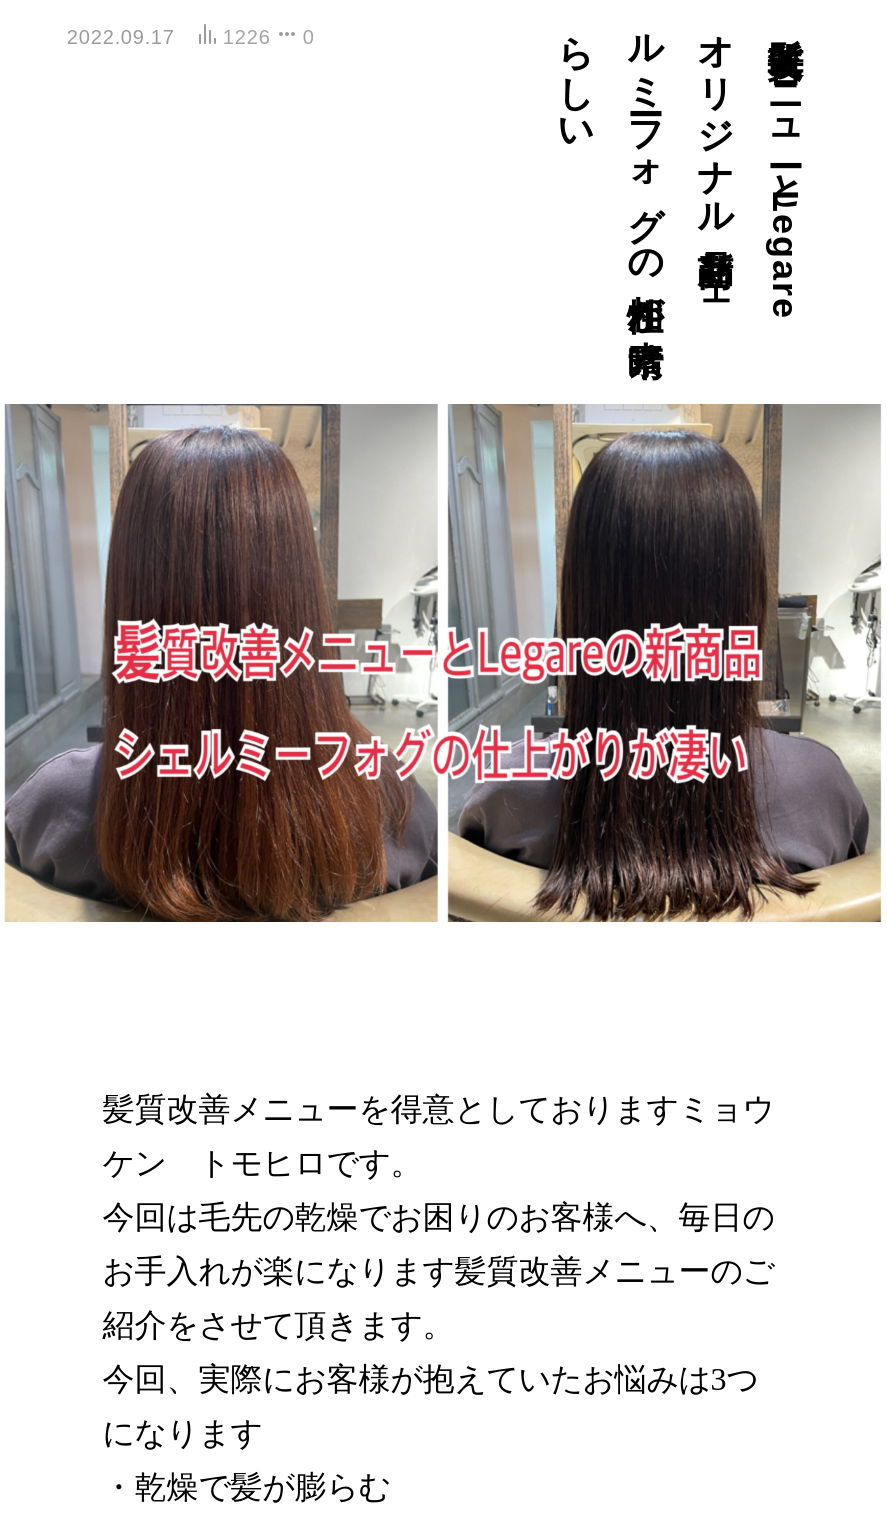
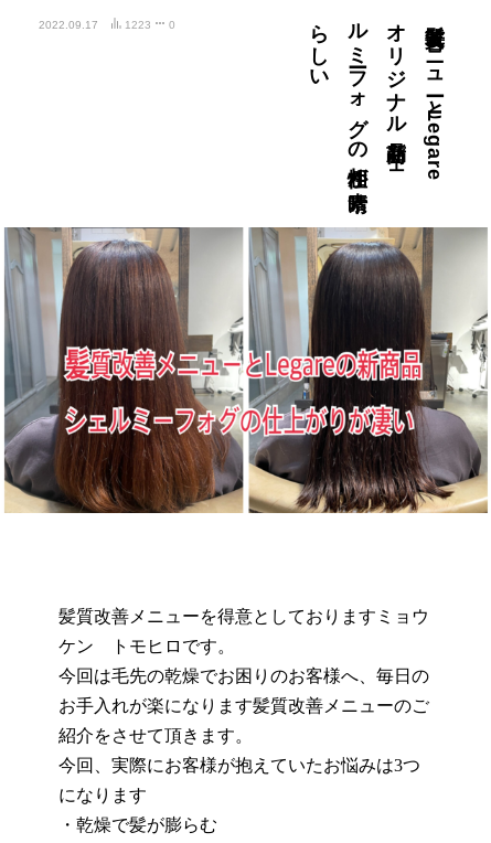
- 2022.09.17 1226 0
+ 2022.09.17 1223 0
